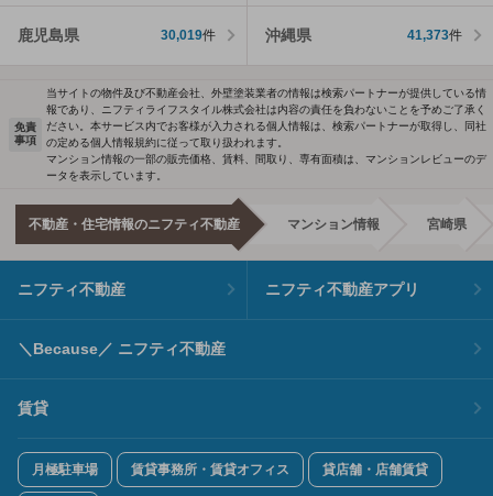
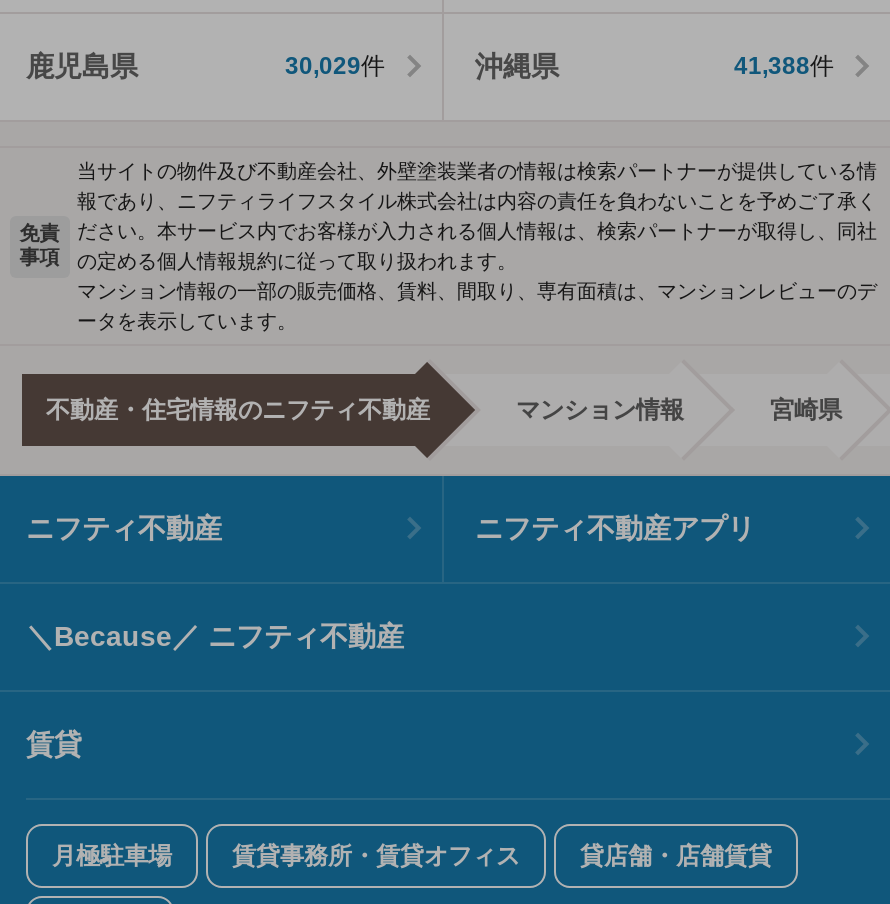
- 30,019件
+ 30,029件

- 41,373件
+ 41,388件
